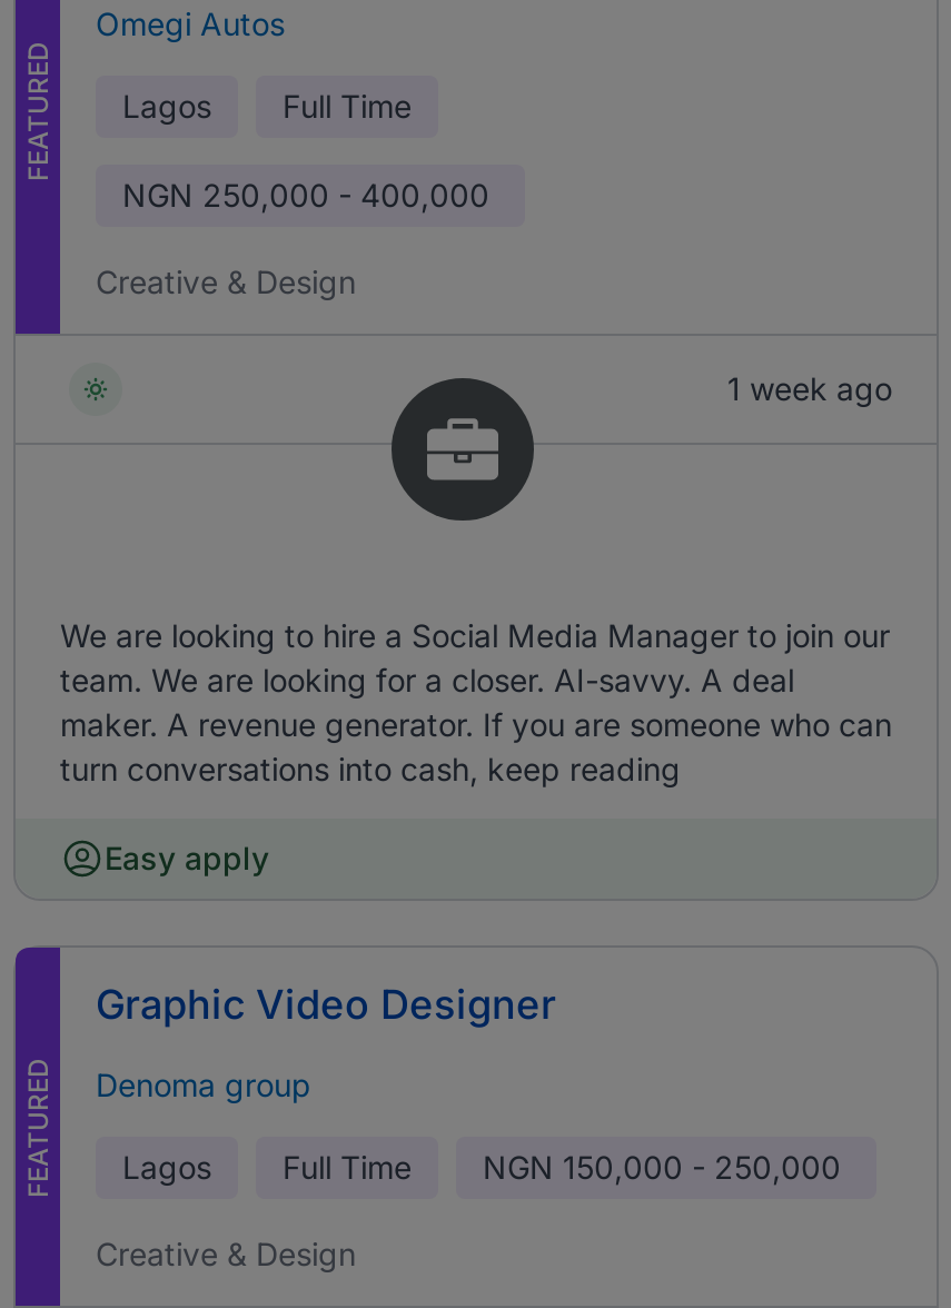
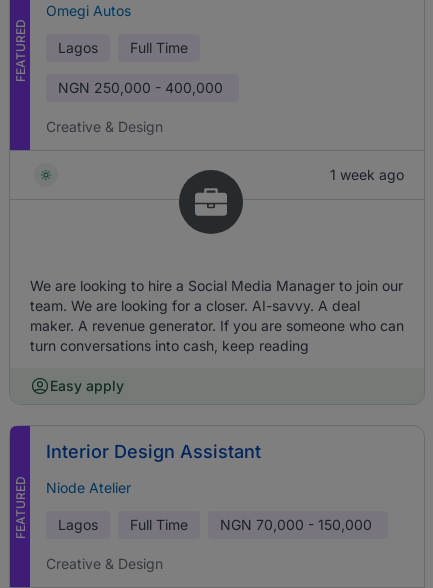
- Graphic Video Designer
+ Interior Design Assistant

- Denoma group
+ Niode Atelier

- NGN 150,000 - 250,000
+ NGN 70,000 - 150,000
